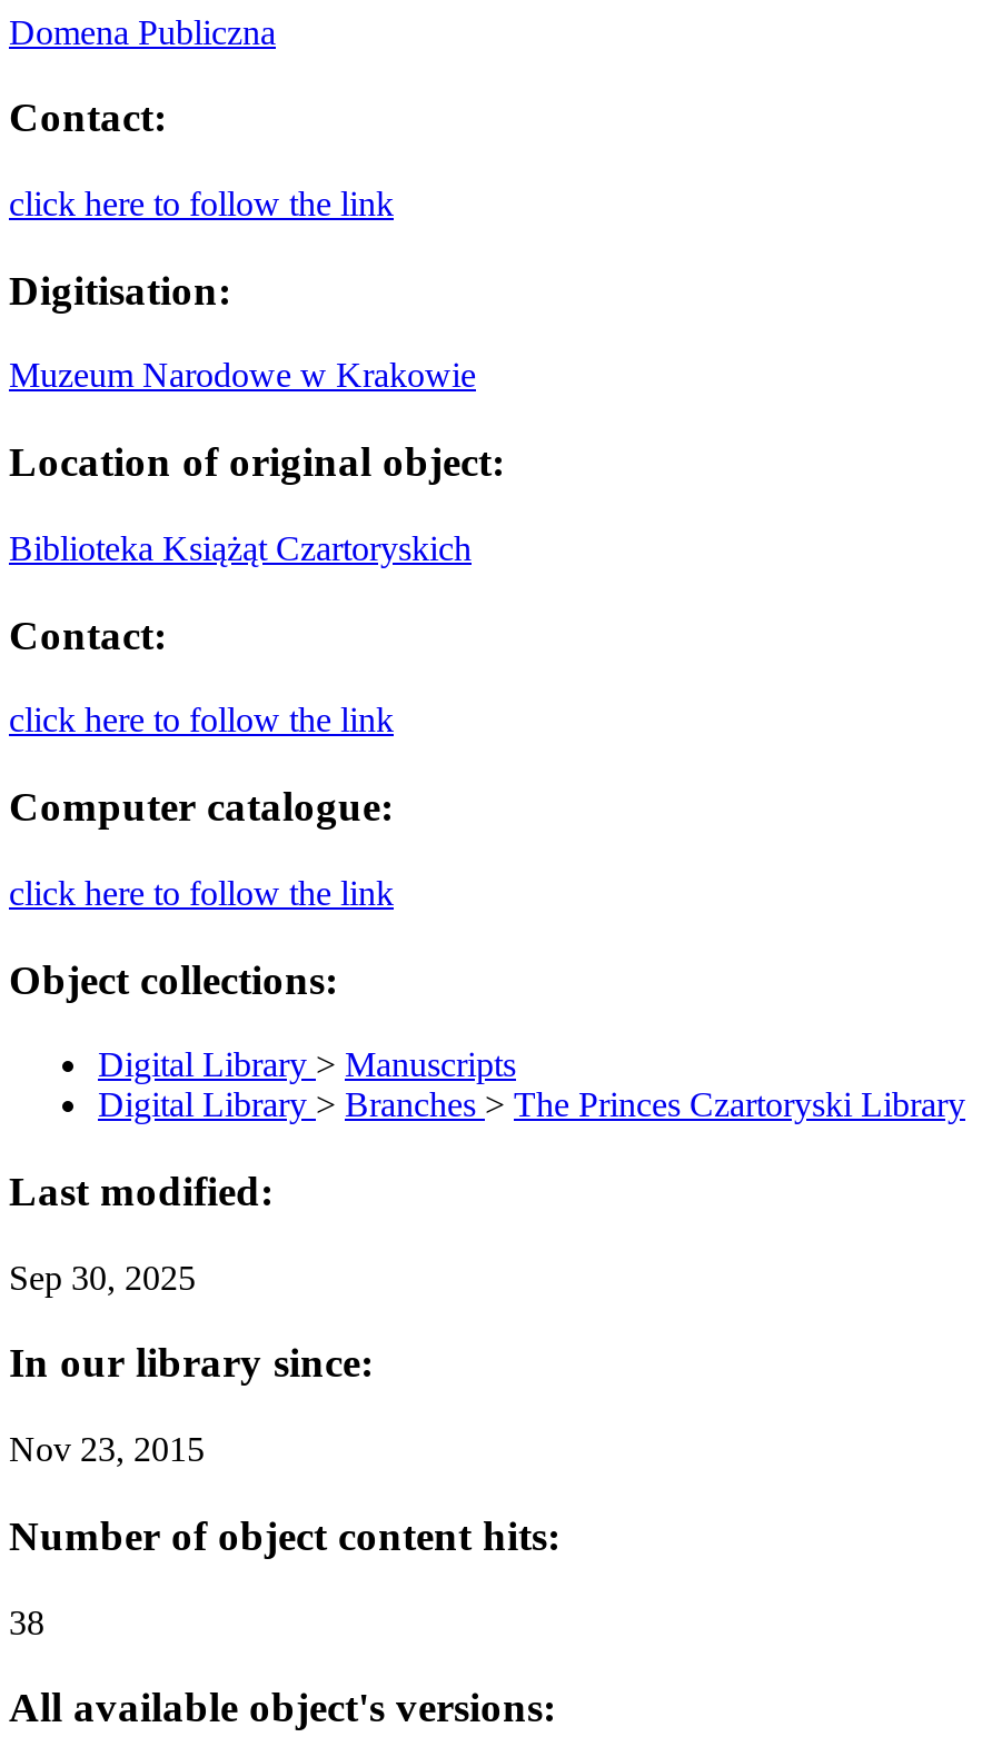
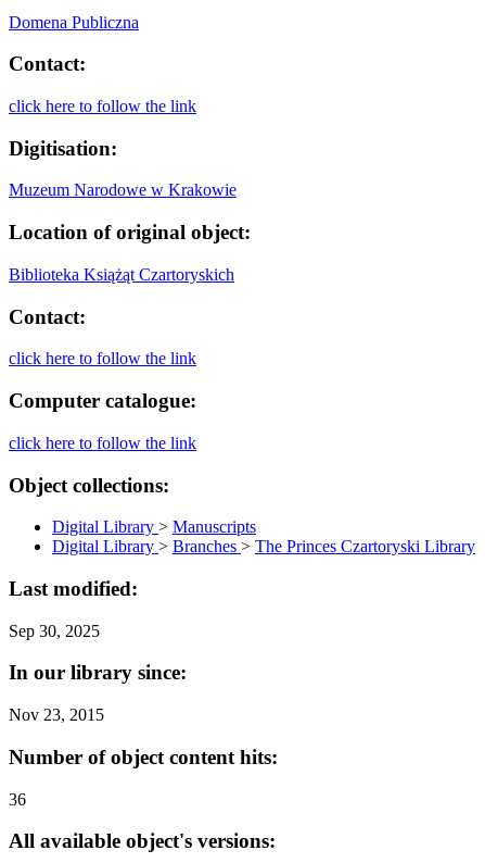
- 38
+ 36
